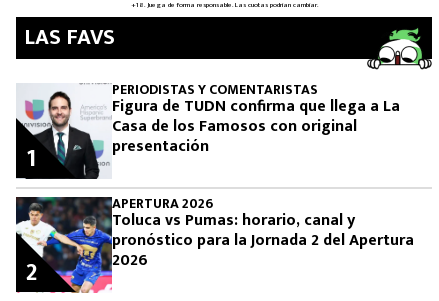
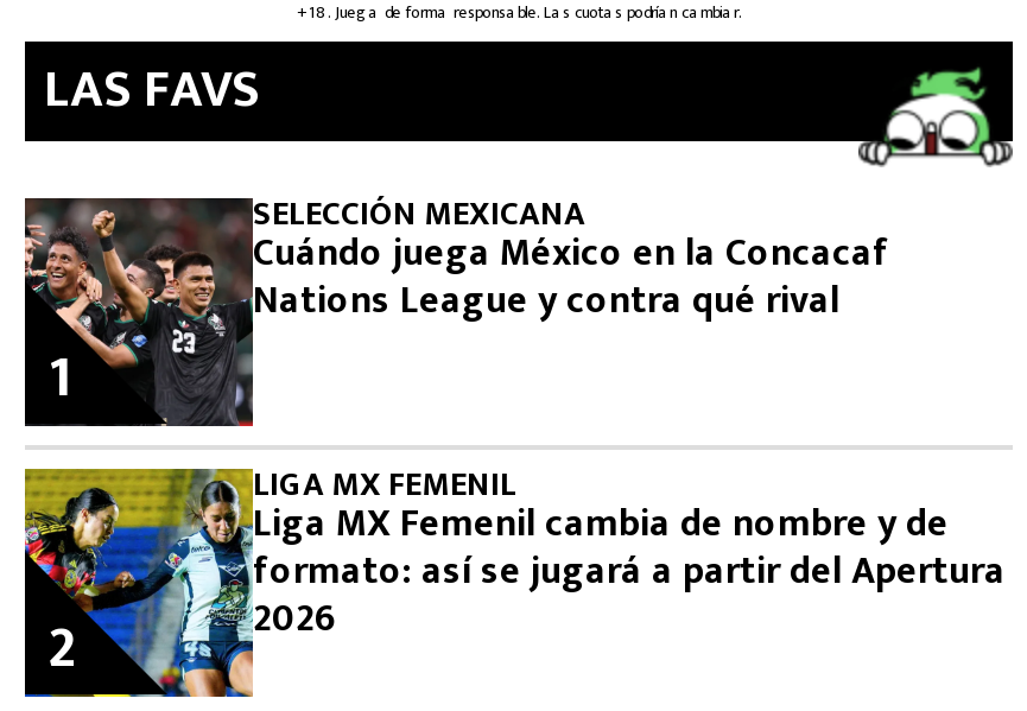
- [image]
- PERIODISTAS Y COMENTARISTAS
- Figura de TUDN confirma que llega a La
- Casa de los Famosos con original
- presentación
+ [image]
+ SELECCIÓN MEXICANA
+ Cuándo juega México en la Concacaf
+ Nations League y contra qué rival

- [image]
- APERTURA 2026
- Toluca vs Pumas: horario, canal y
- pronóstico para la Jornada 2 del Apertura
+ [image]
+ LIGA MX FEMENIL
+ Liga MX Femenil cambia de nombre y de
+ formato: así se jugará a partir del Apertura
